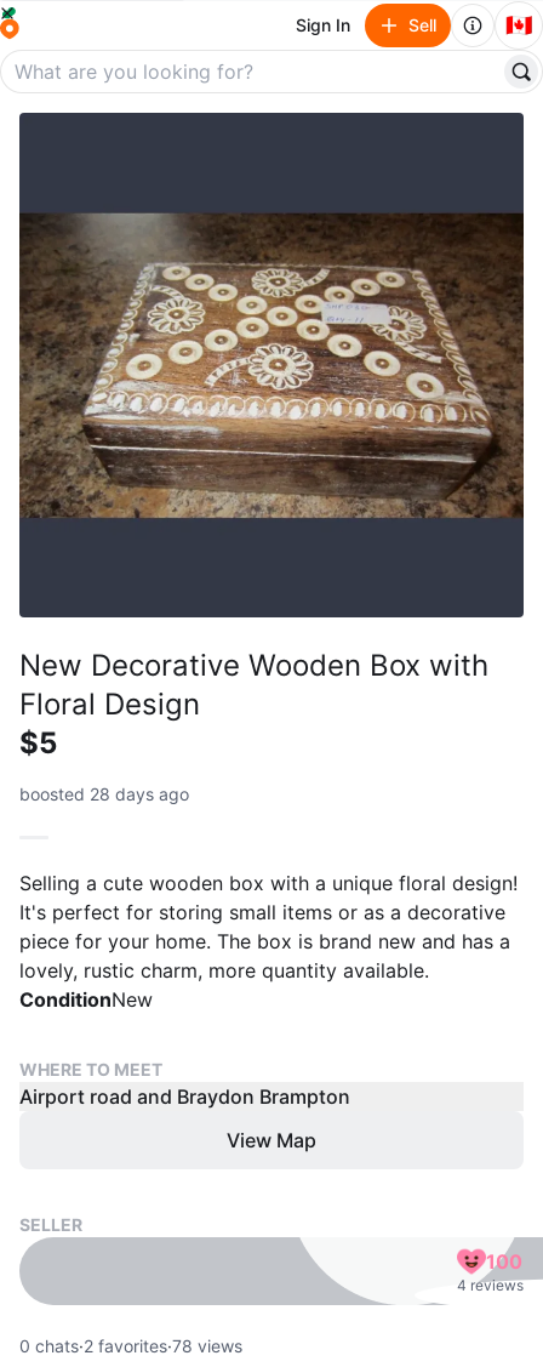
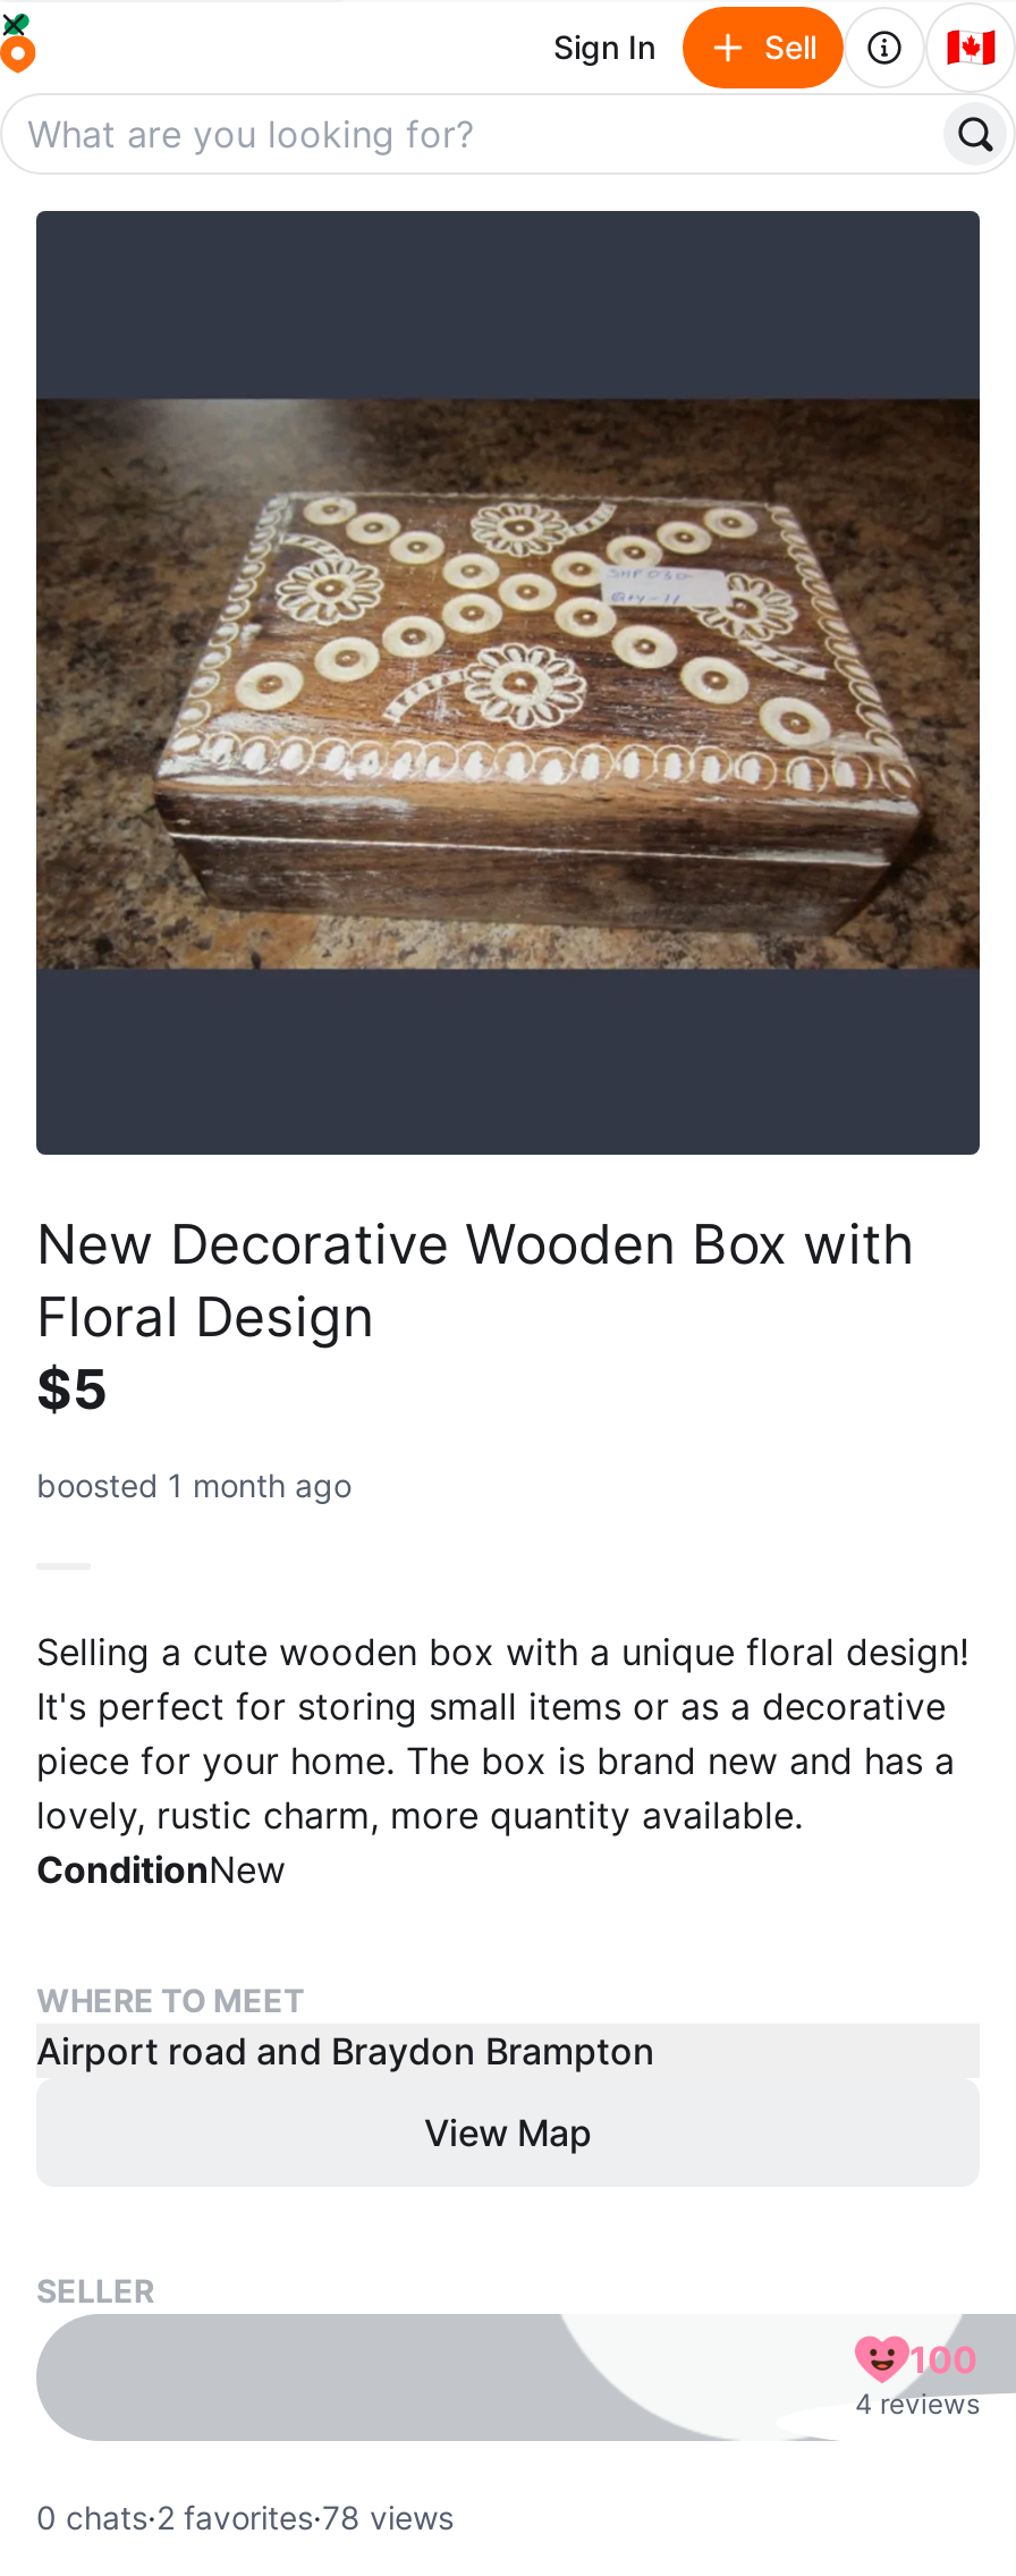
- boosted 28 days ago
+ boosted 1 month ago
